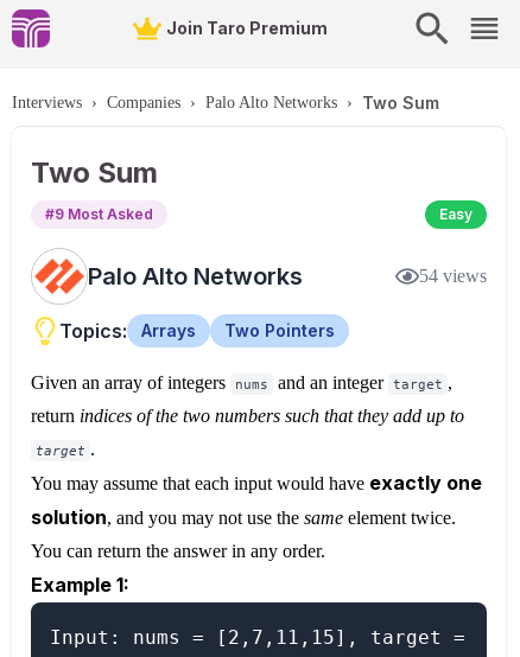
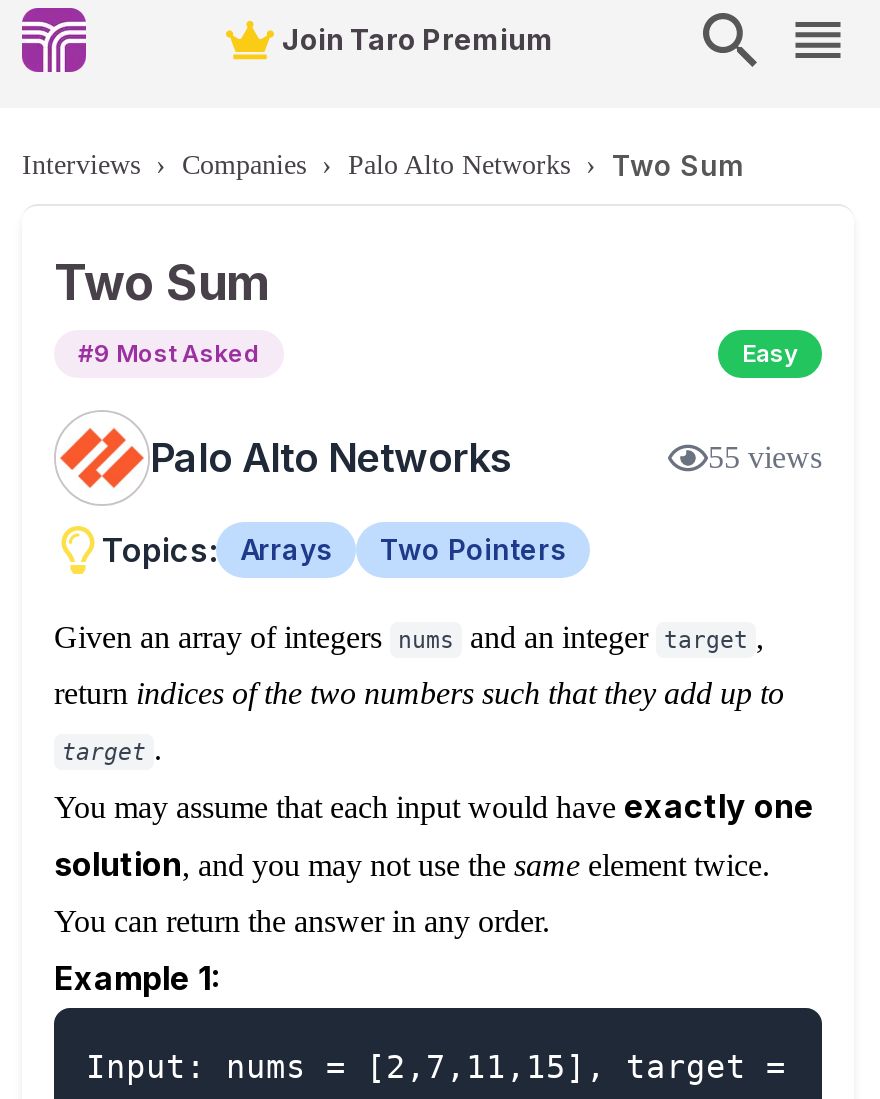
- 54 views
+ 55 views
